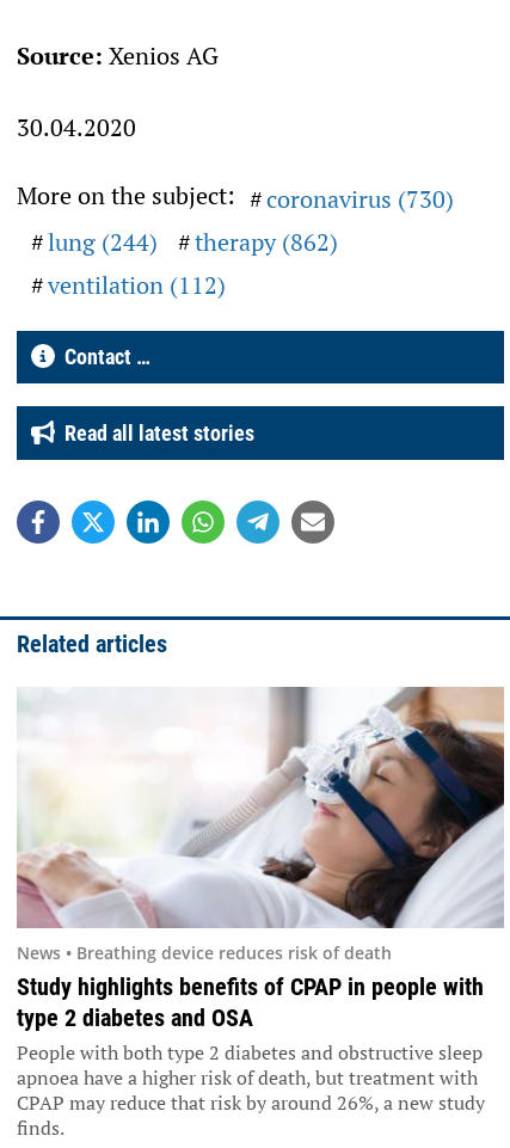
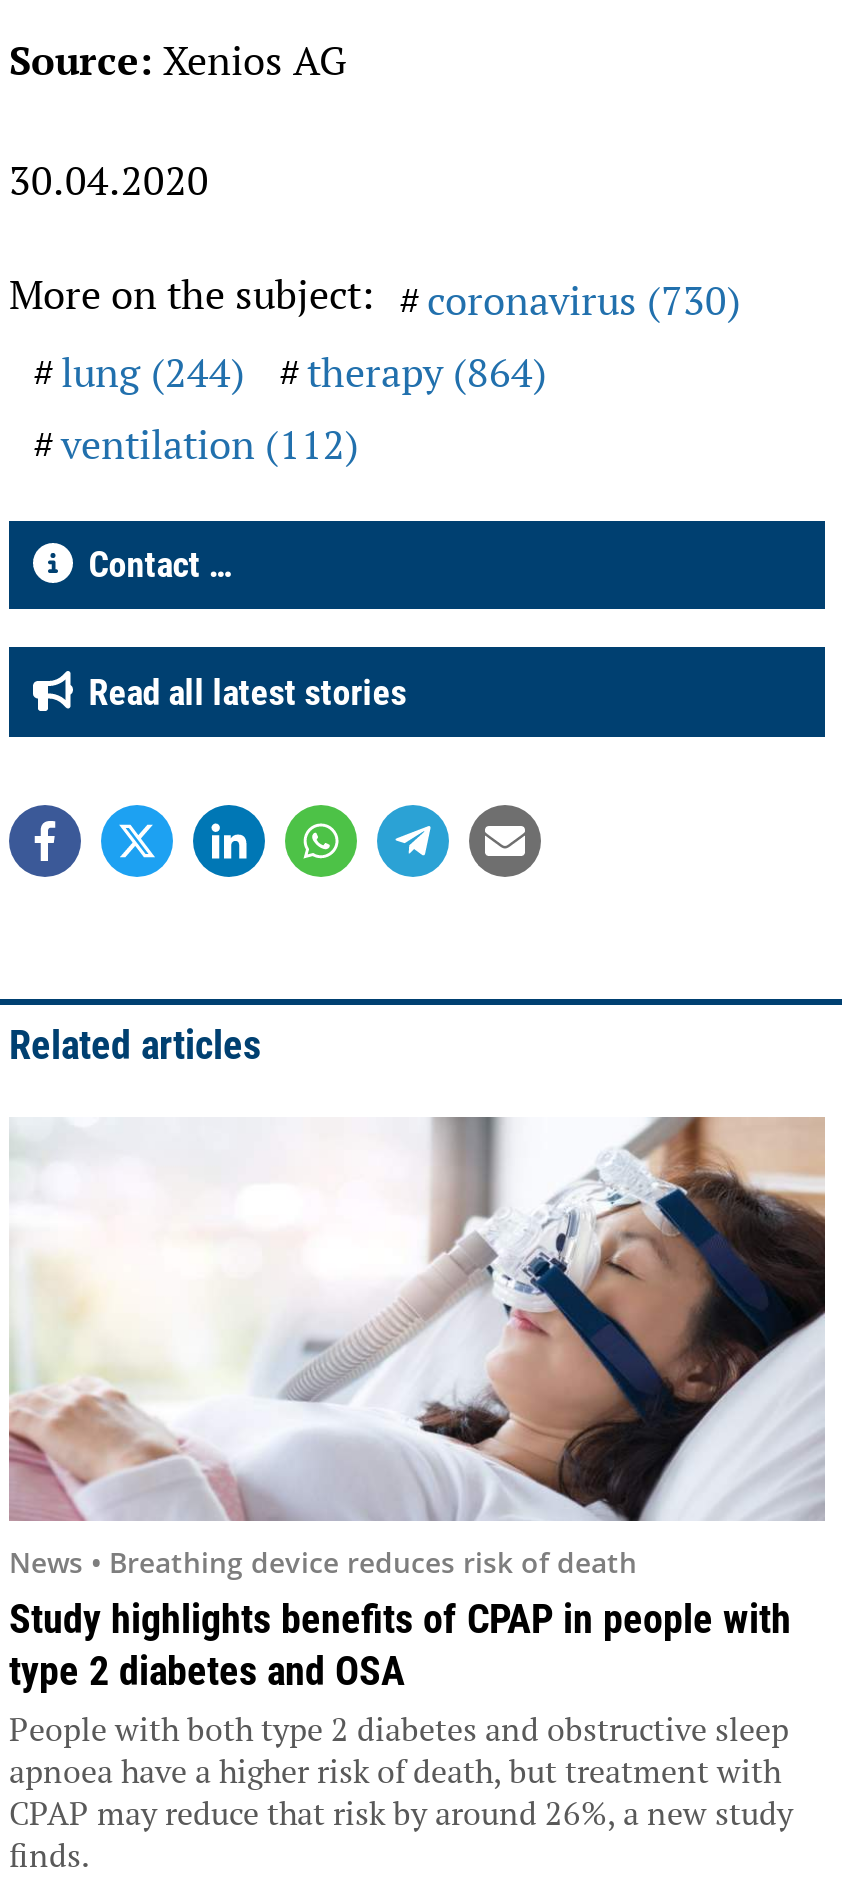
- lung (244) therapy (862)
+ lung (244) therapy (864)
